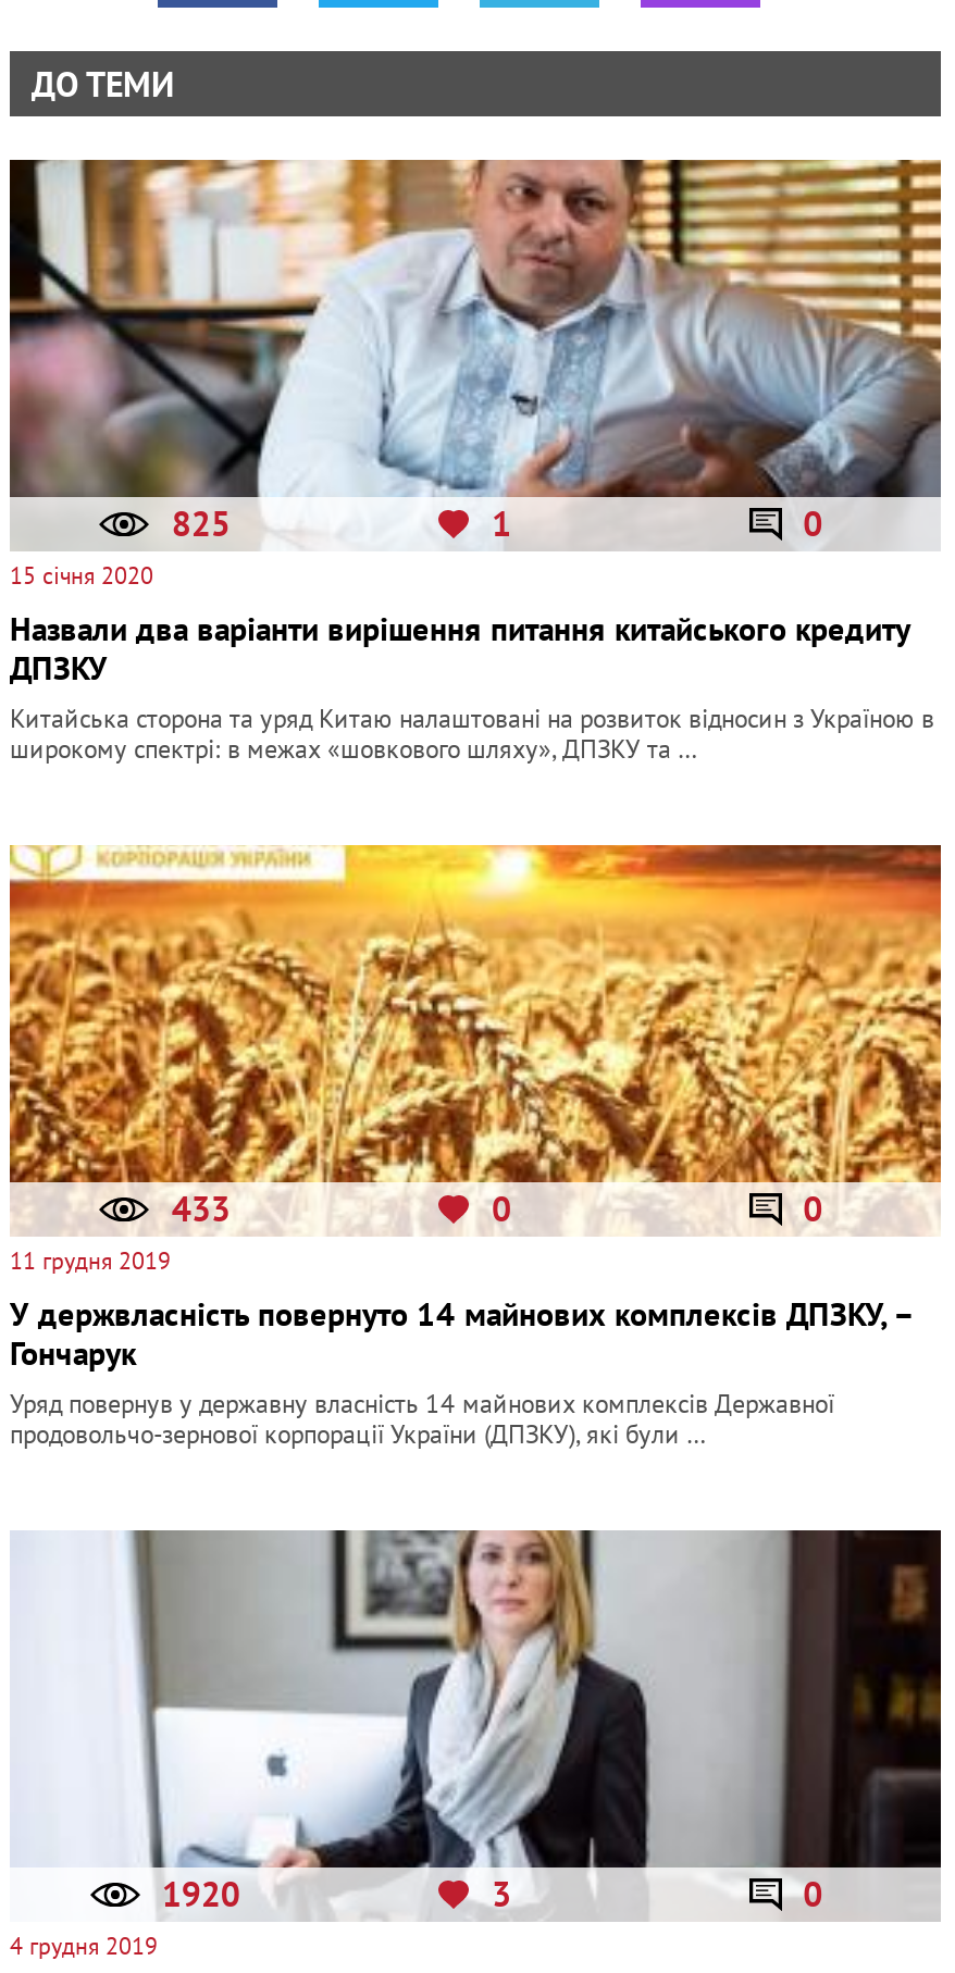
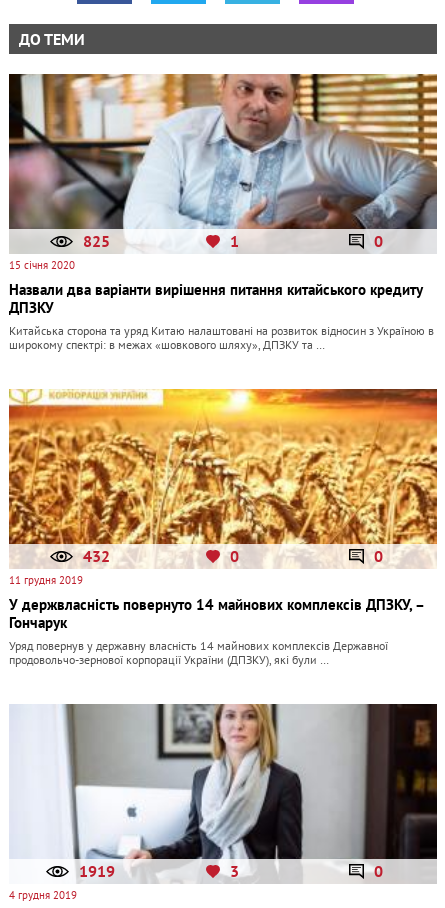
- 433
+ 432

- 1920
+ 1919
